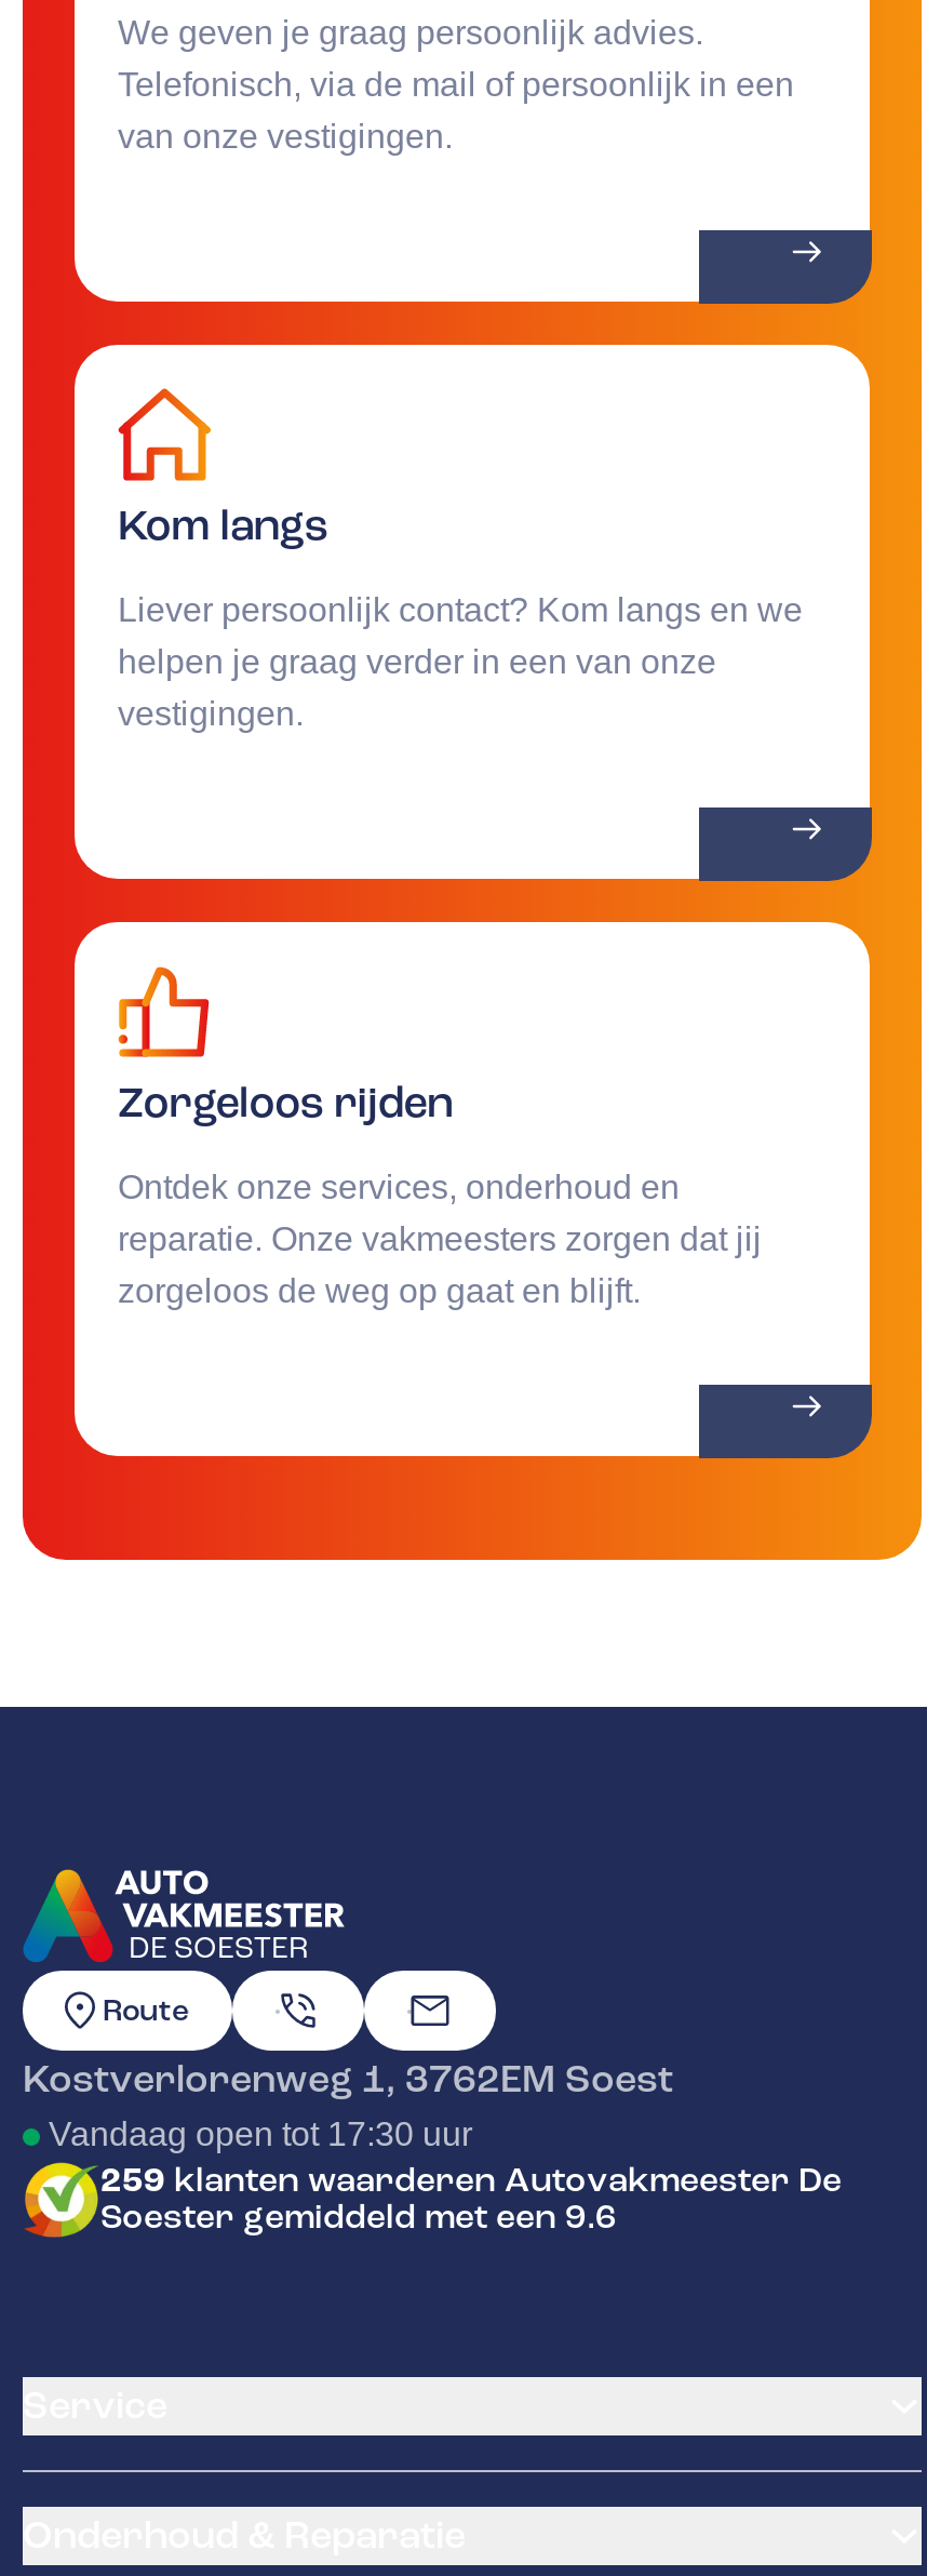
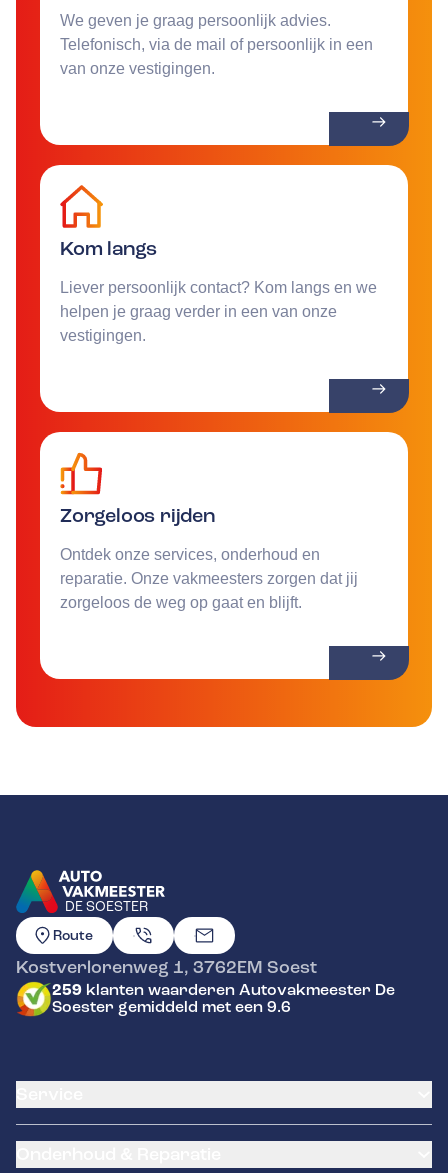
- Vandaag open tot 17:30 uur
